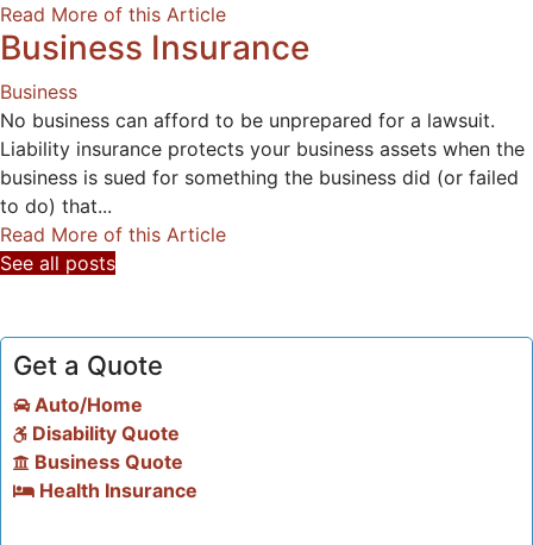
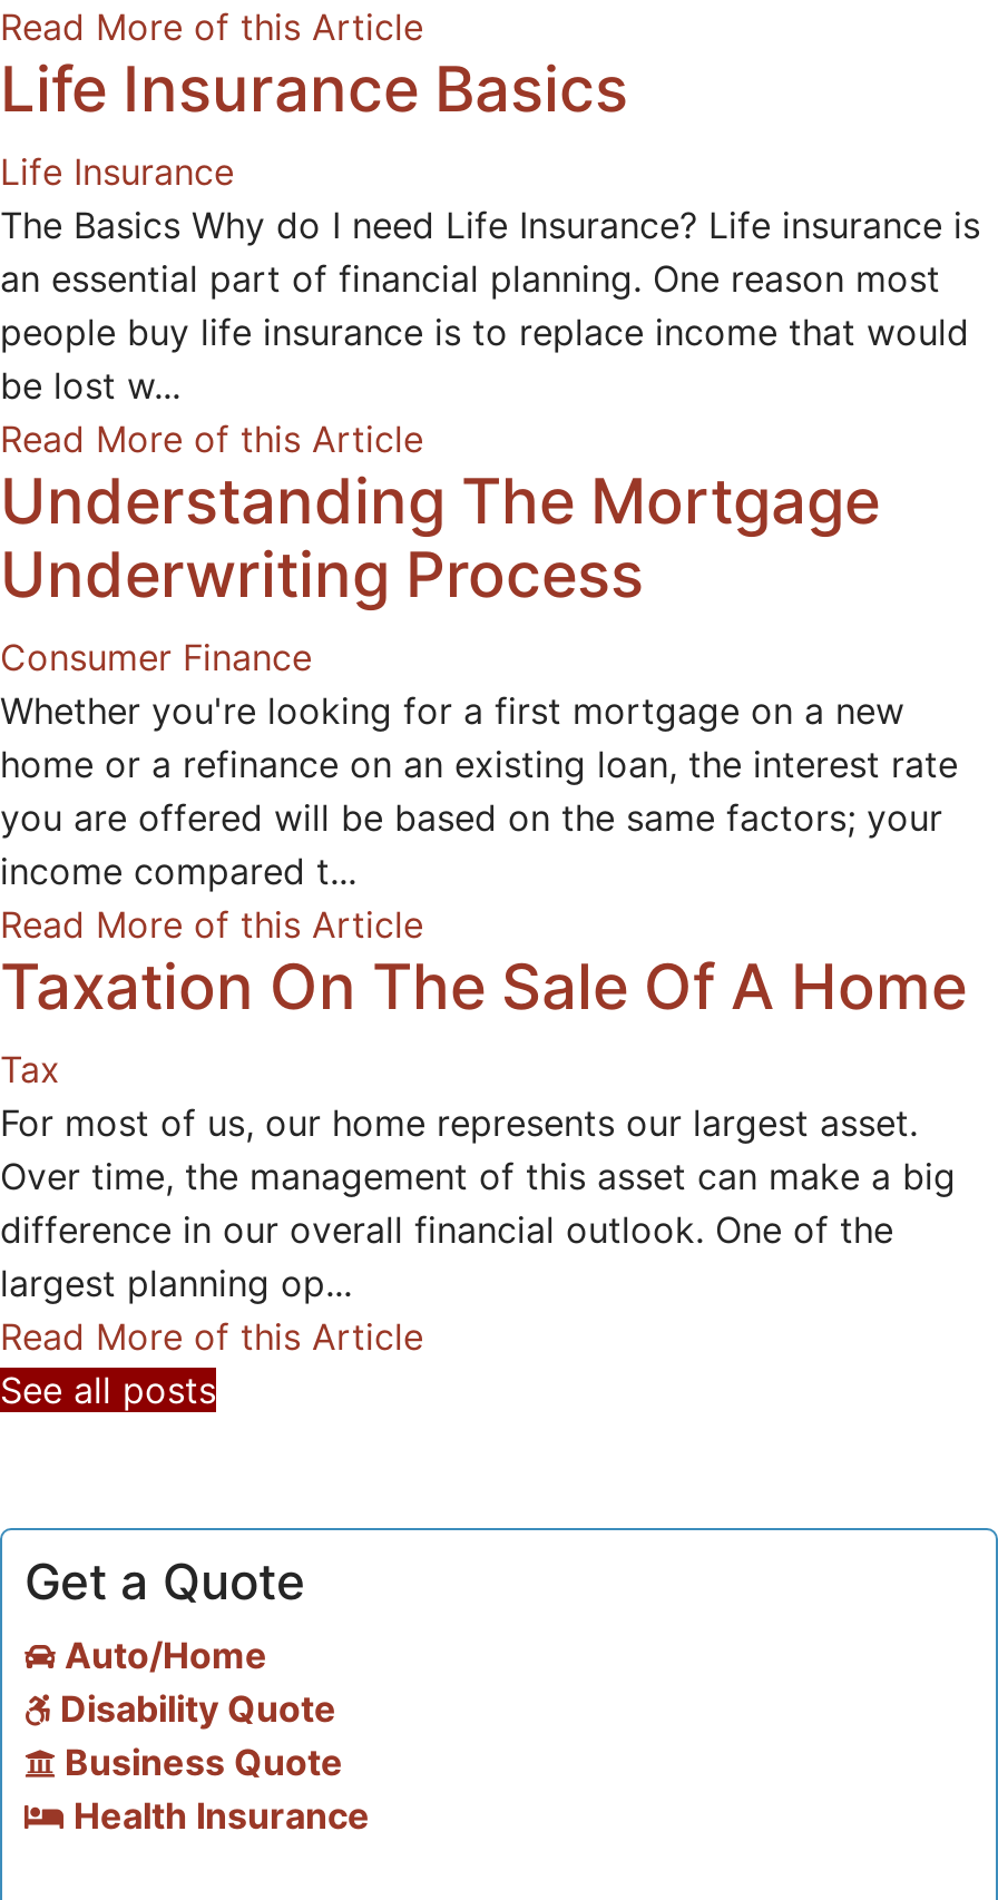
- Business Insurance
- Business
- No business can afford to be unprepared for a lawsuit.
- Liability insurance protects your business assets when the
- business is sued for something the business did (or failed
- to do) that...
+ Life Insurance Basics
+ Life Insurance
+ The Basics Why do I need Life Insurance? Life insurance is
+ an essential part of financial planning. One reason most
+ people buy life insurance is to replace income that would
+ be lost w...
+ Read More of this Article
+ Understanding The Mortgage
+ Underwriting Process
+ Consumer Finance
+ Whether you're looking for a first mortgage on a new
+ home or a refinance on an existing loan, the interest rate
+ you are offered will be based on the same factors; your
+ income compared t...
+ Read More of this Article
+ Taxation On The Sale Of A Home
+ Tax
+ For most of us, our home represents our largest asset.
+ Over time, the management of this asset can make a big
+ difference in our overall financial outlook. One of the
+ largest planning op...
